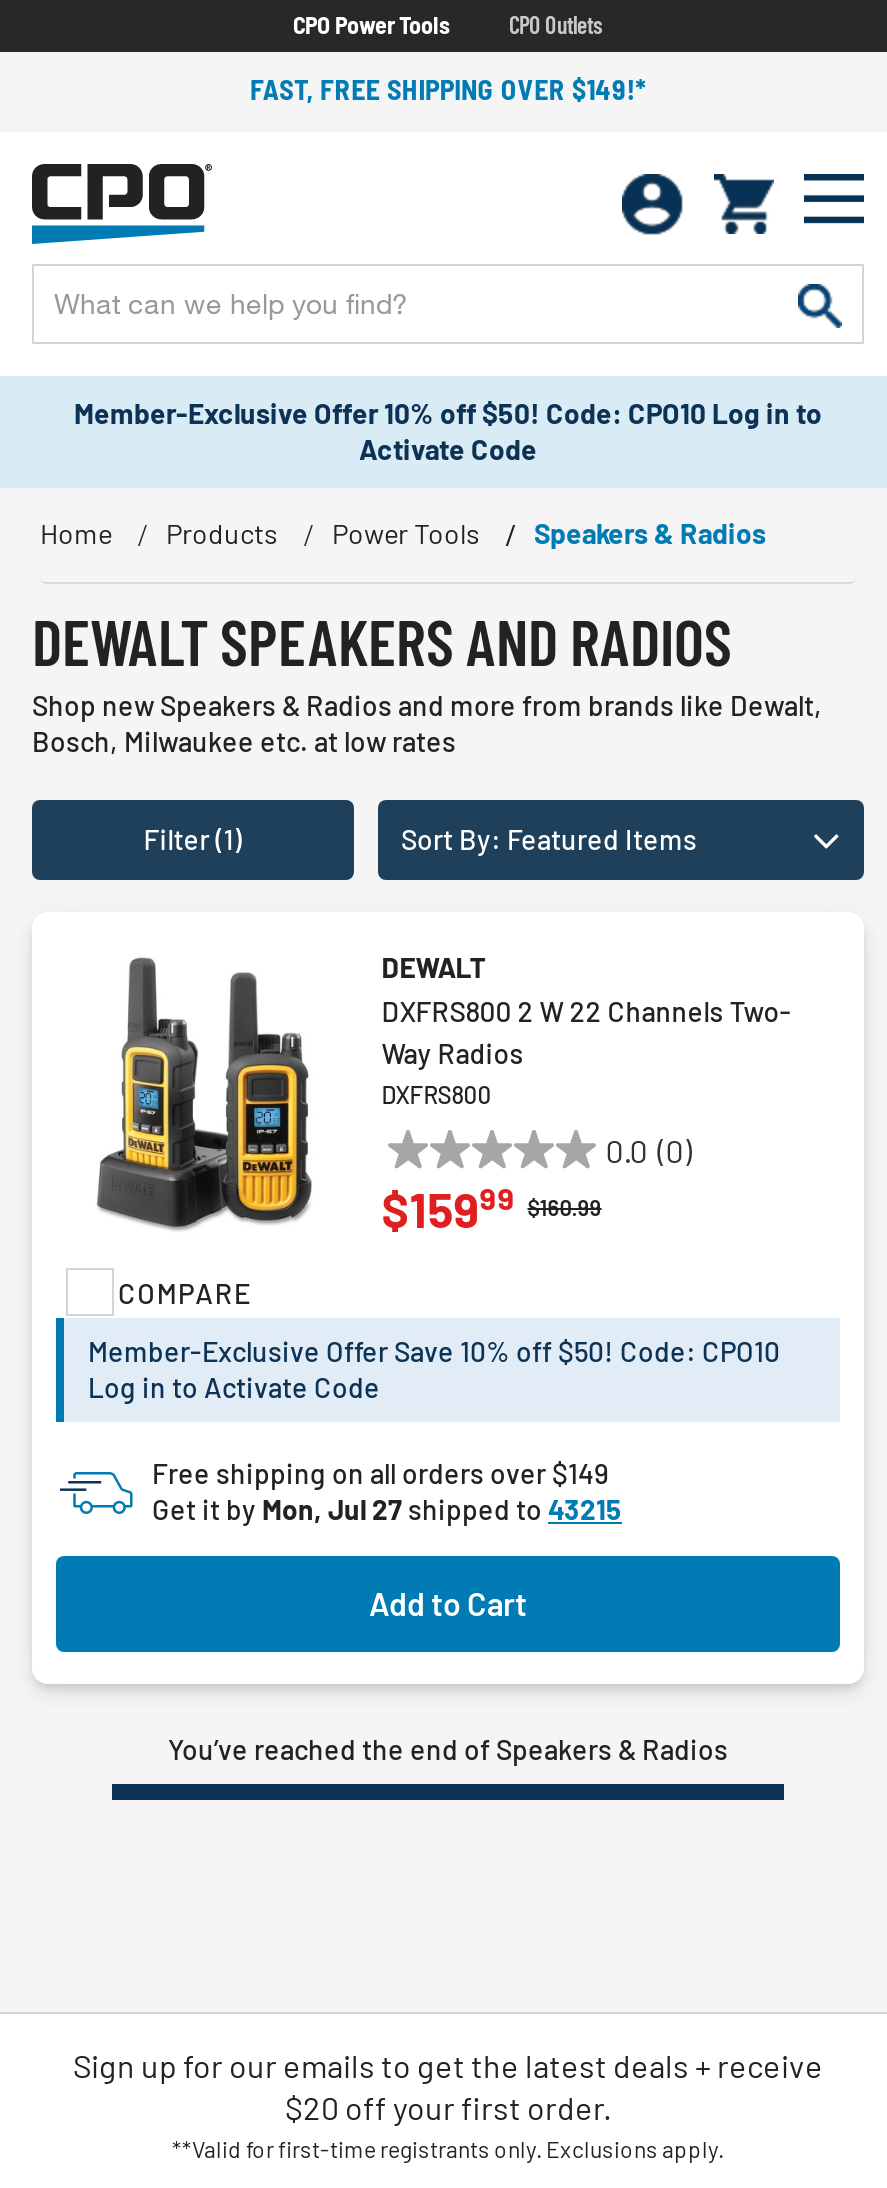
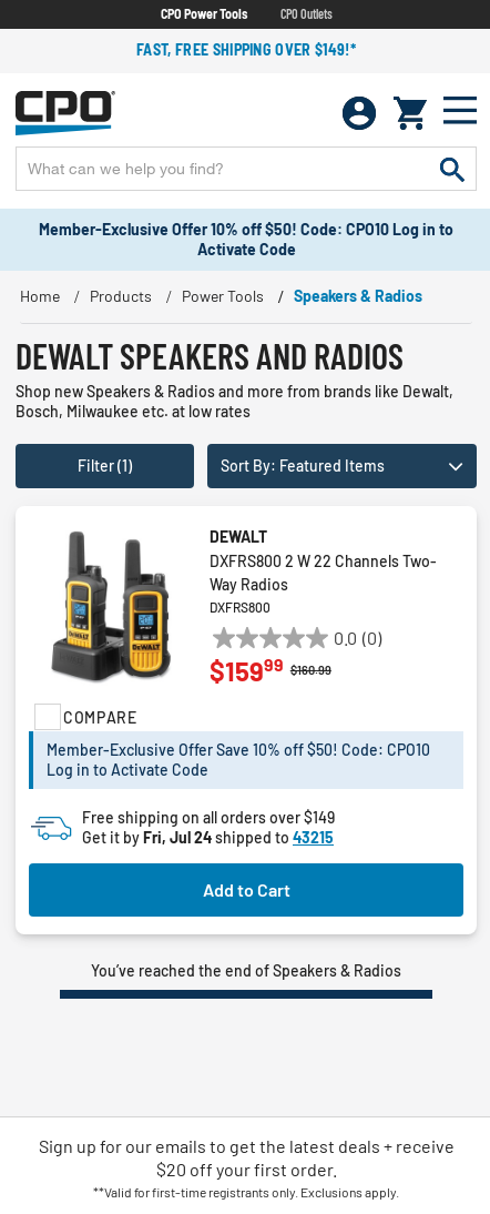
- Get it byMon, Jul 27 shipped to 43215
+ Get it byFri, Jul 24 shipped to 43215
